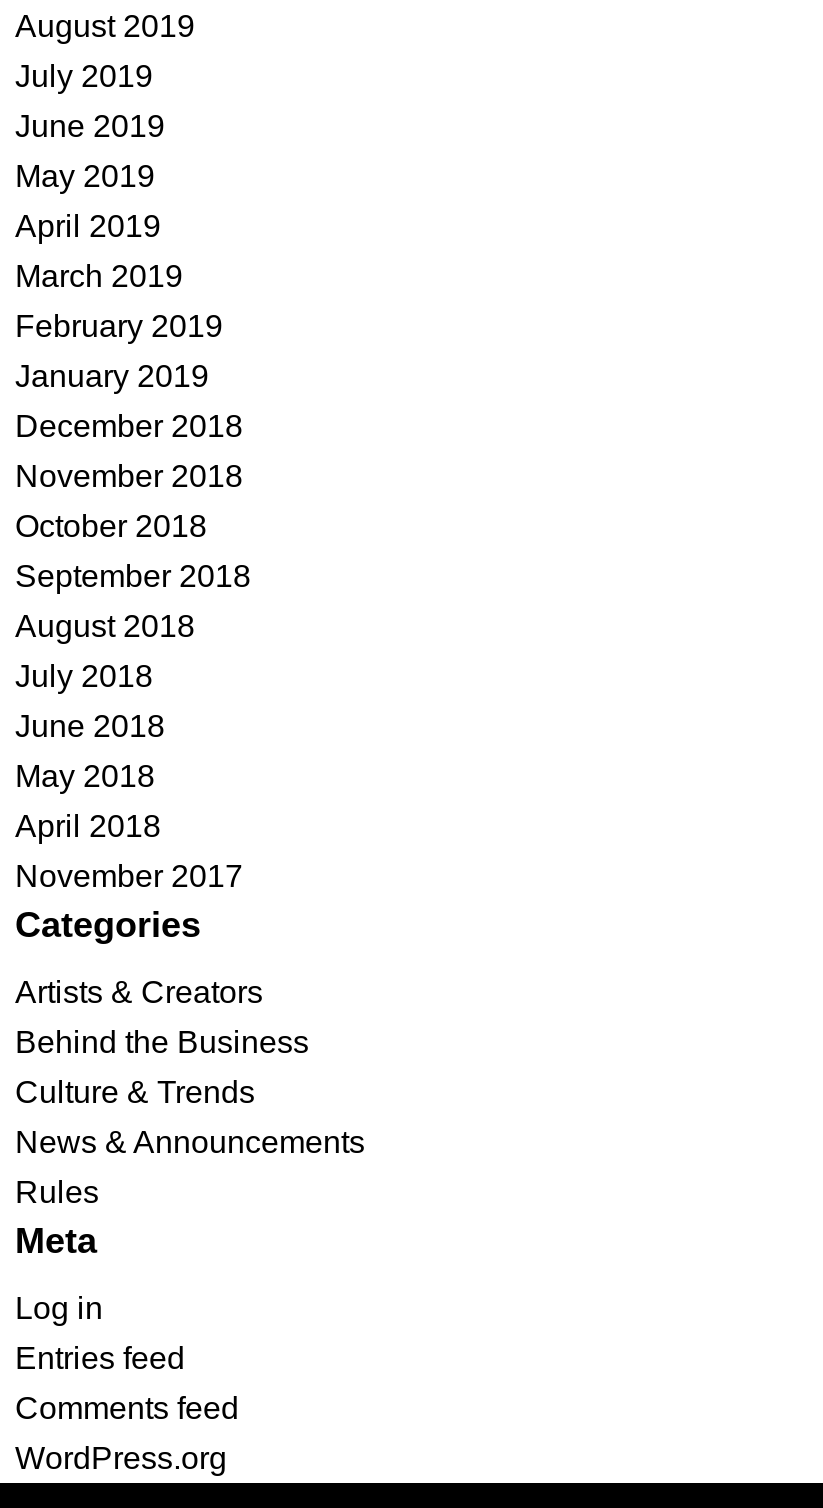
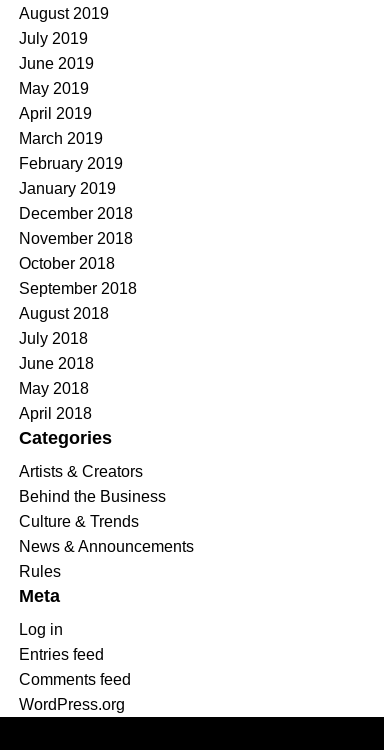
- November 2017
